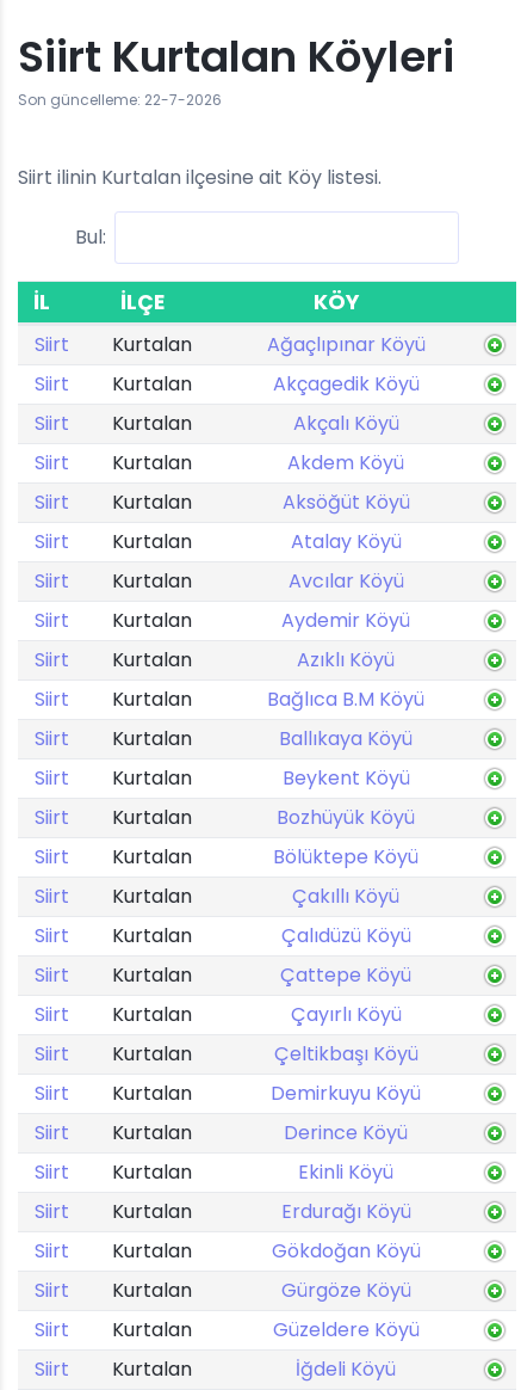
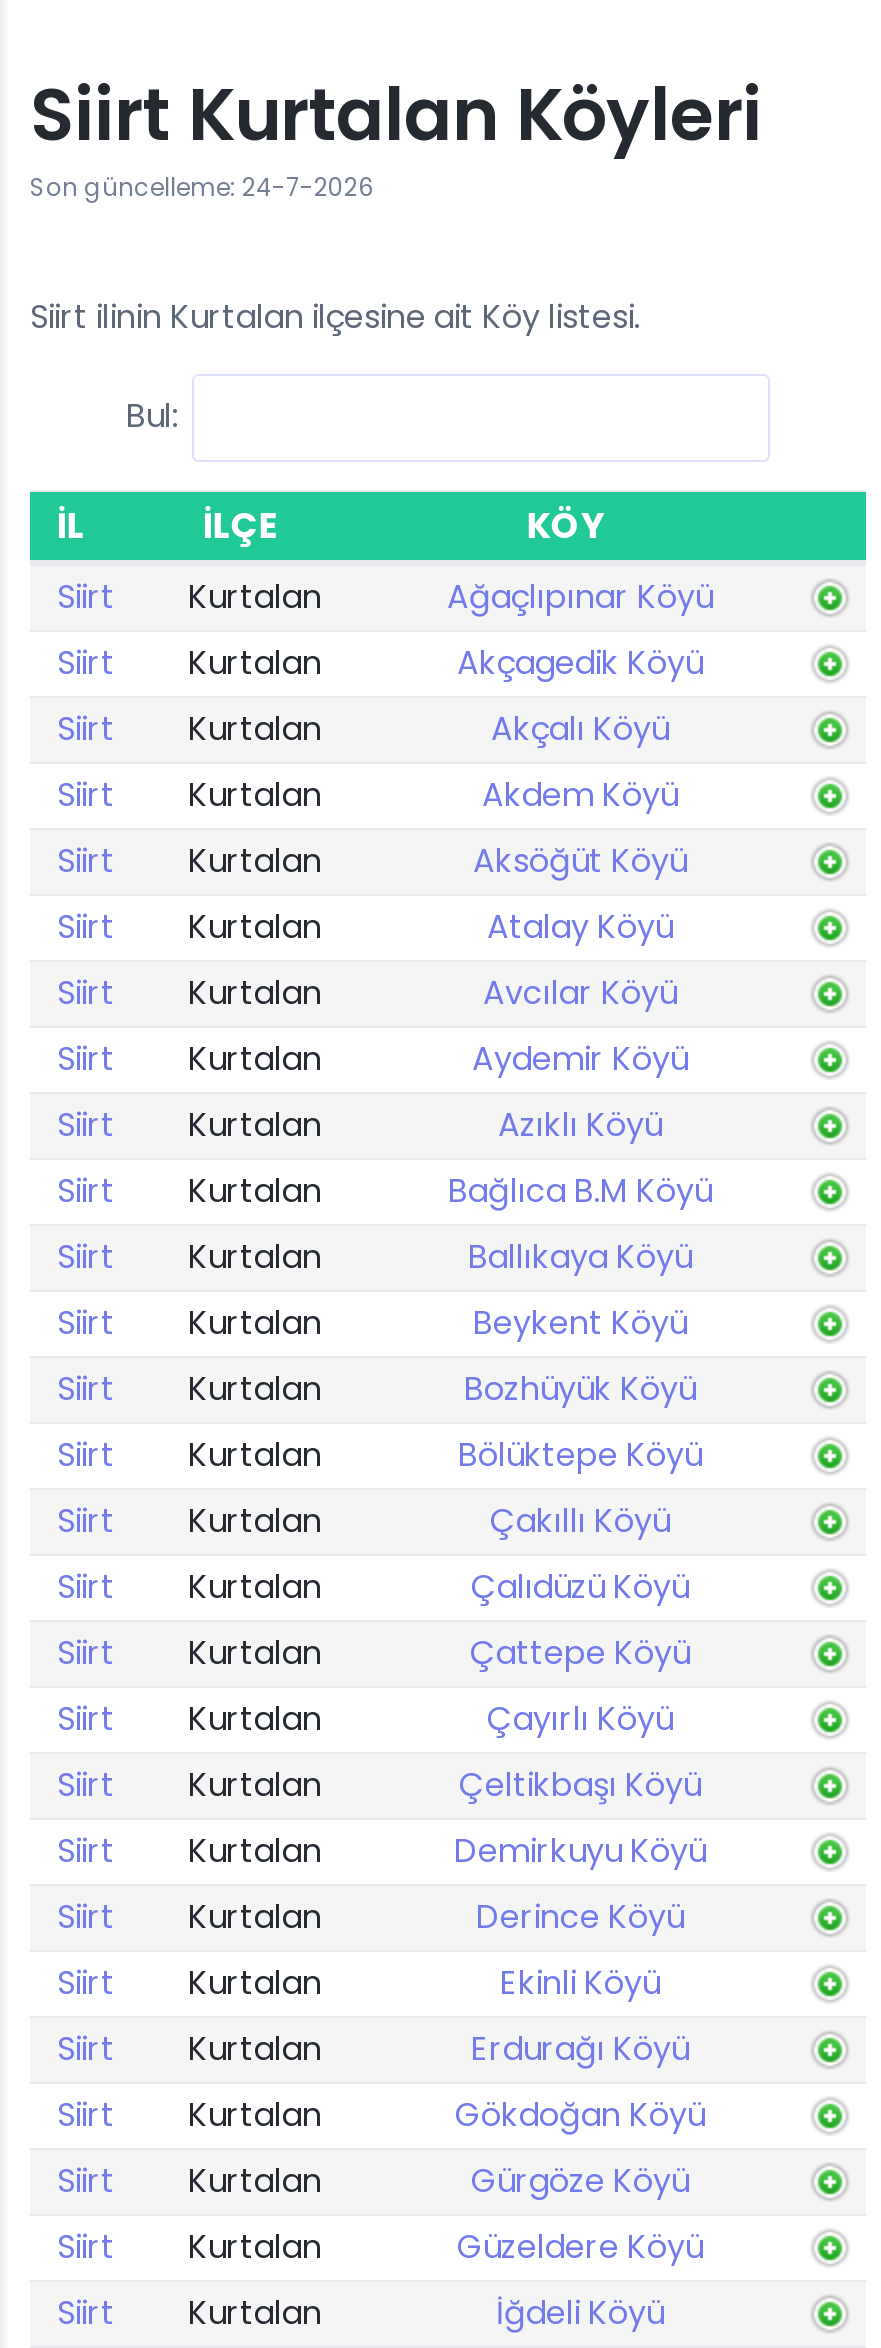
- Son güncelleme: 22-7-2026
+ Son güncelleme: 24-7-2026
